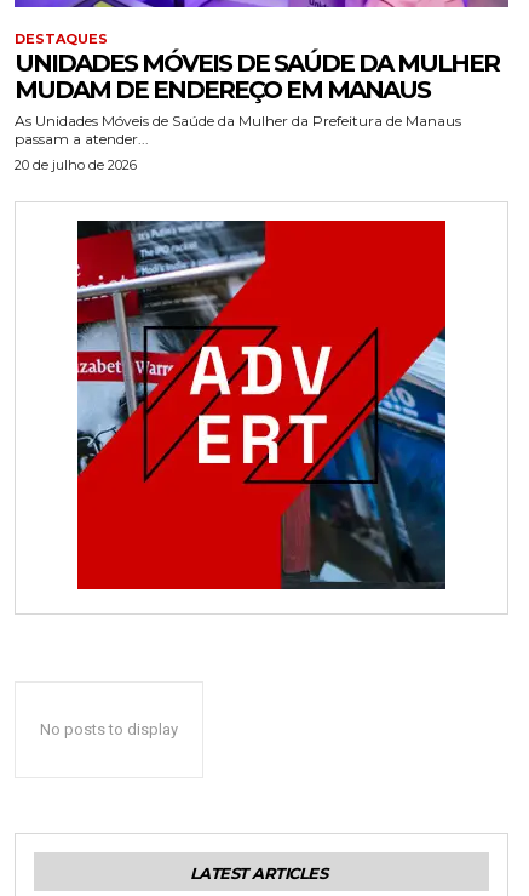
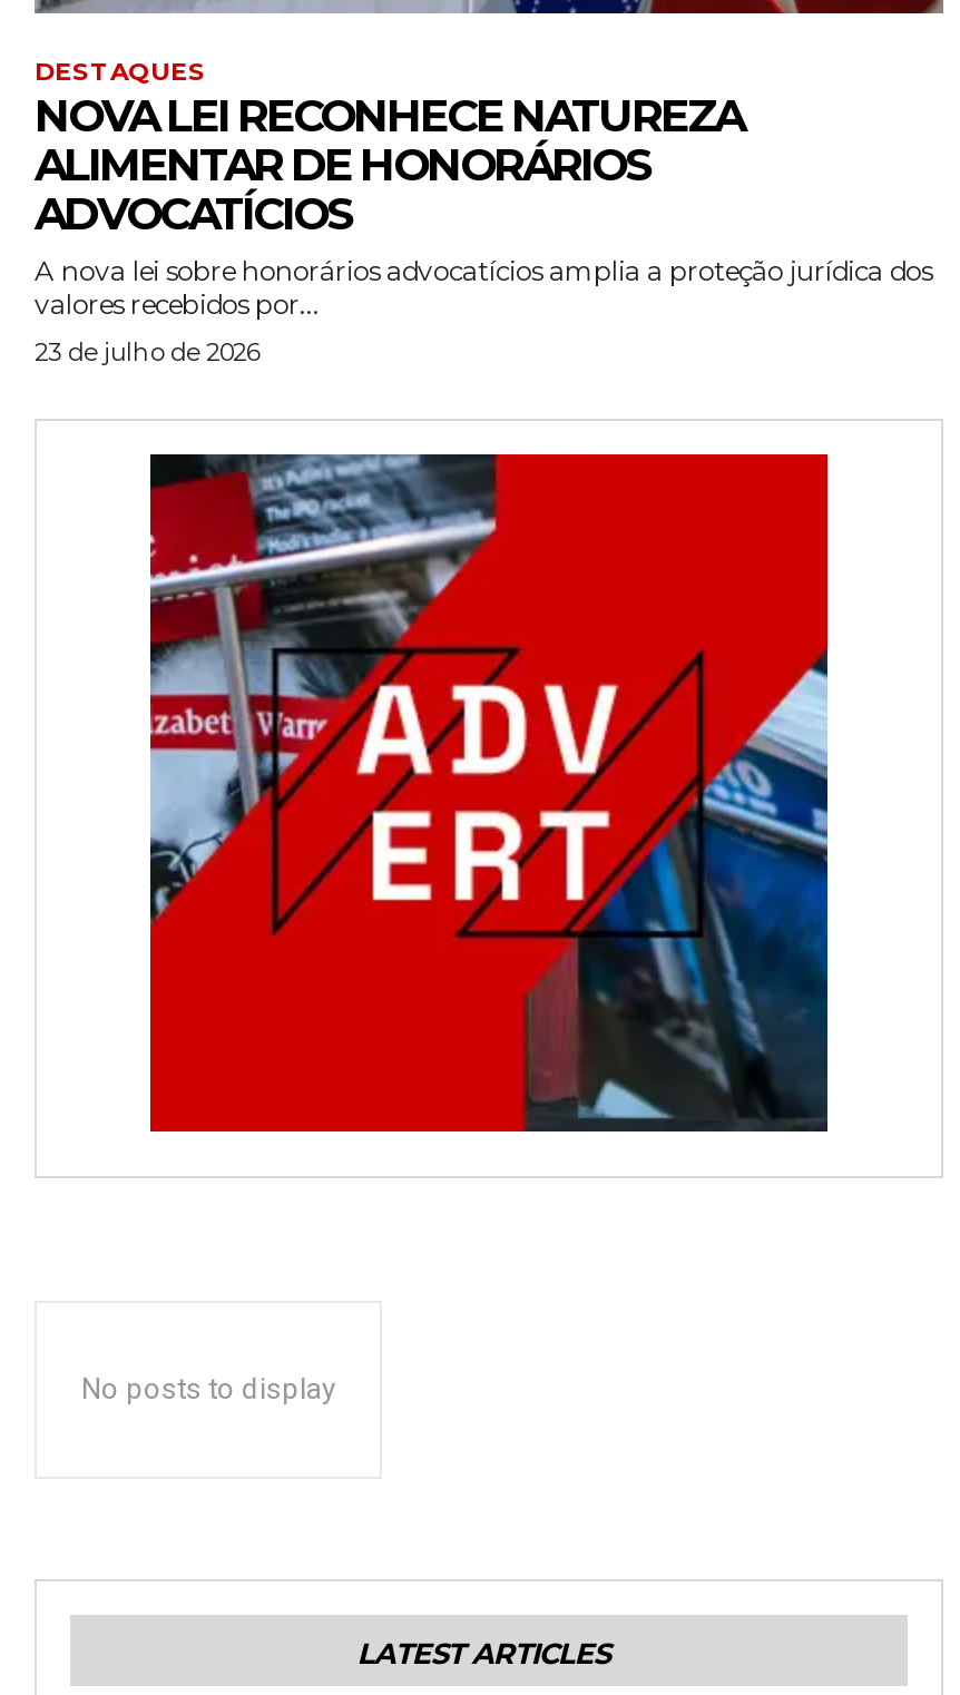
- UNIDADES MÓVEIS DE SAÚDE DA MULHER
- MUDAM DE ENDEREÇO EM MANAUS
- As Unidades Móveis de Saúde da Mulher da Prefeitura de Manaus
- passam a atender...
+ NOVA LEI RECONHECE NATUREZA
+ ALIMENTAR DE HONORÁRIOS
+ ADVOCATÍCIOS
+ A nova lei sobre honorários advocatícios amplia a proteção jurídica dos
+ valores recebidos por...

- 20 de julho de 2026
+ 23 de julho de 2026
